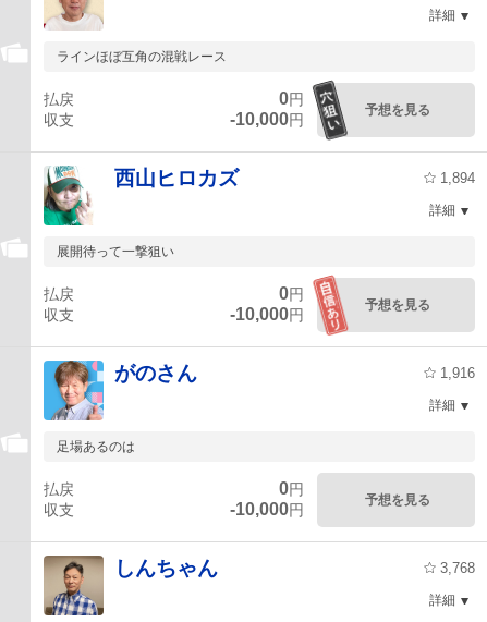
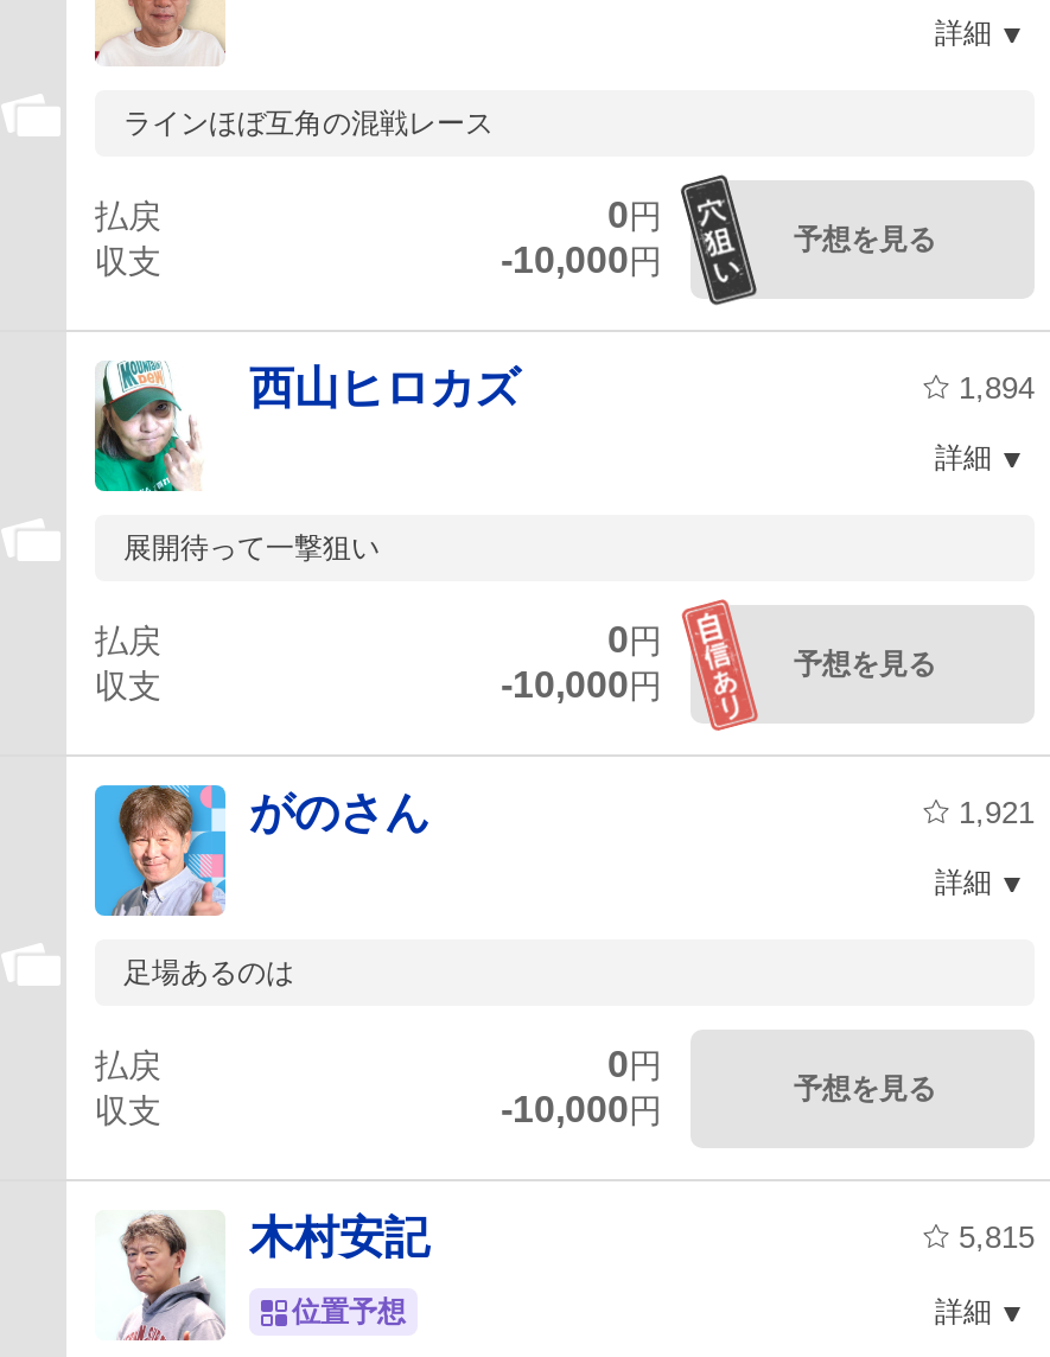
- 1,916
+ 1,921

- [image]
- しんちゃん
- 3,768
+ [image]
+ 木村安記
+ 5,815
+ 位置予想
